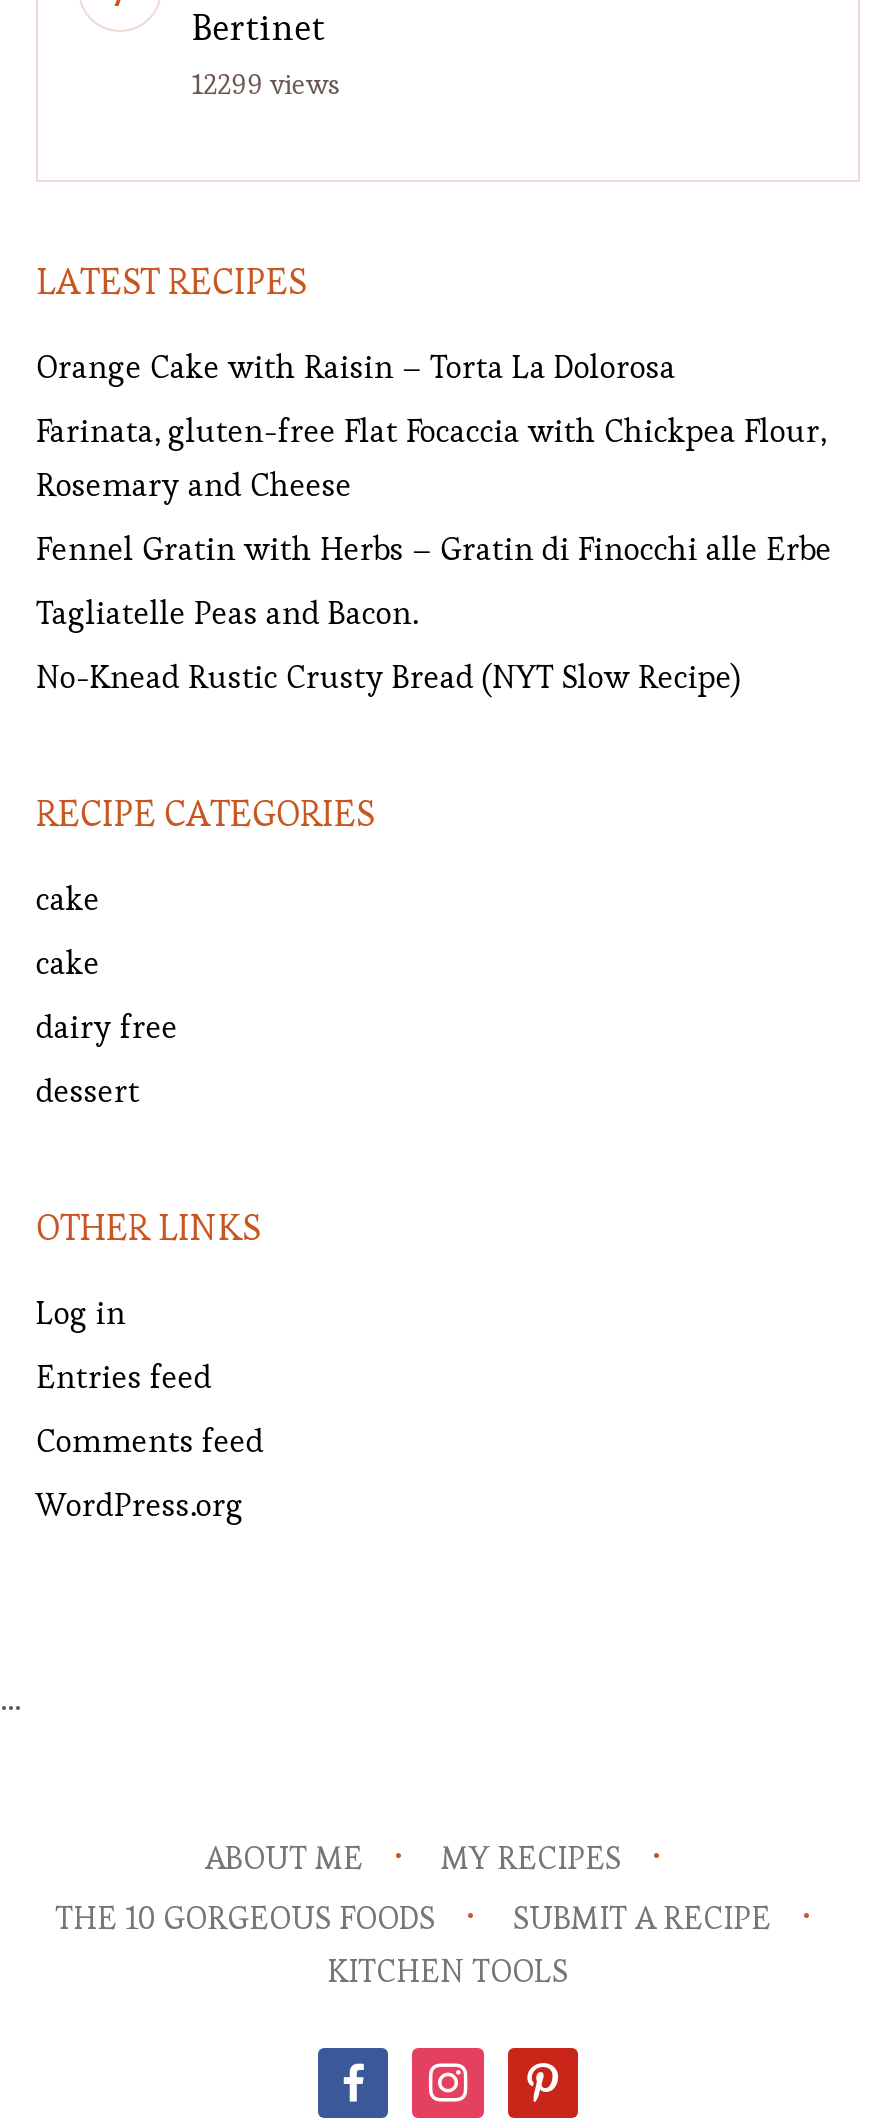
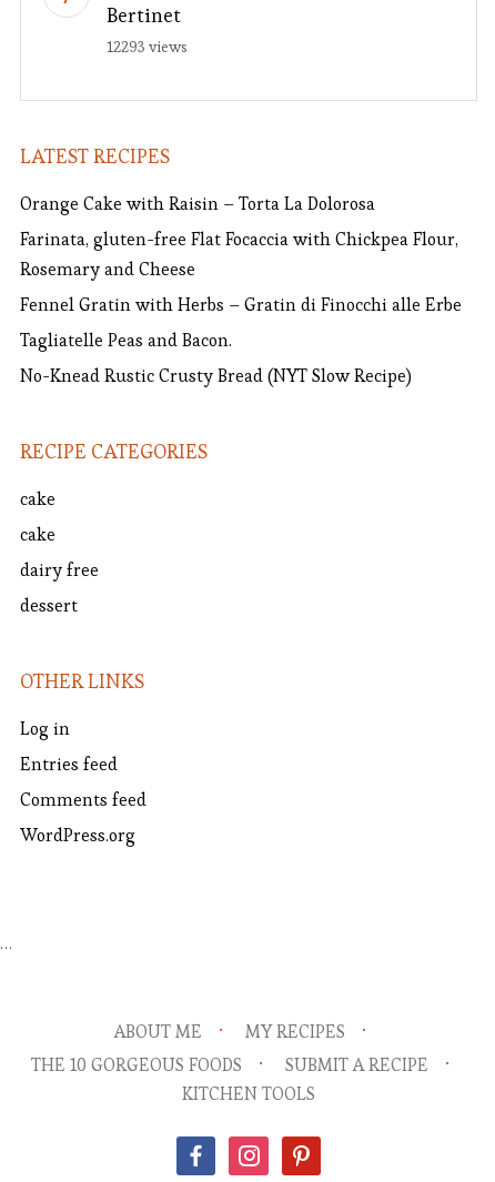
- 12299 views
+ 12293 views
